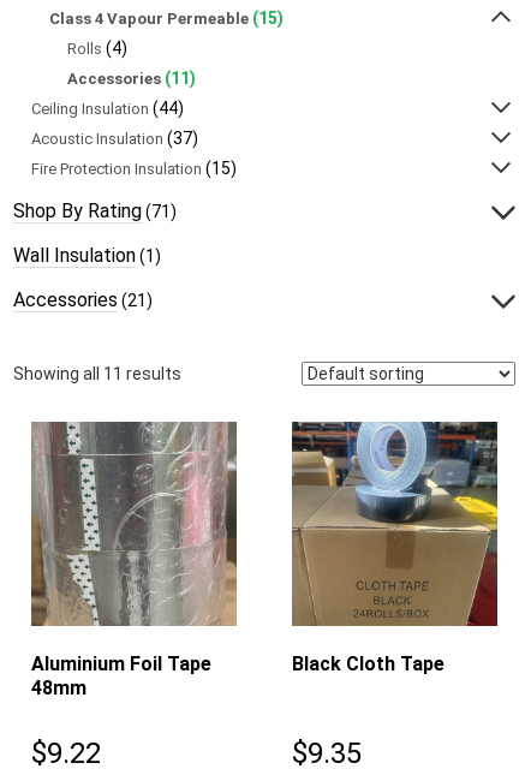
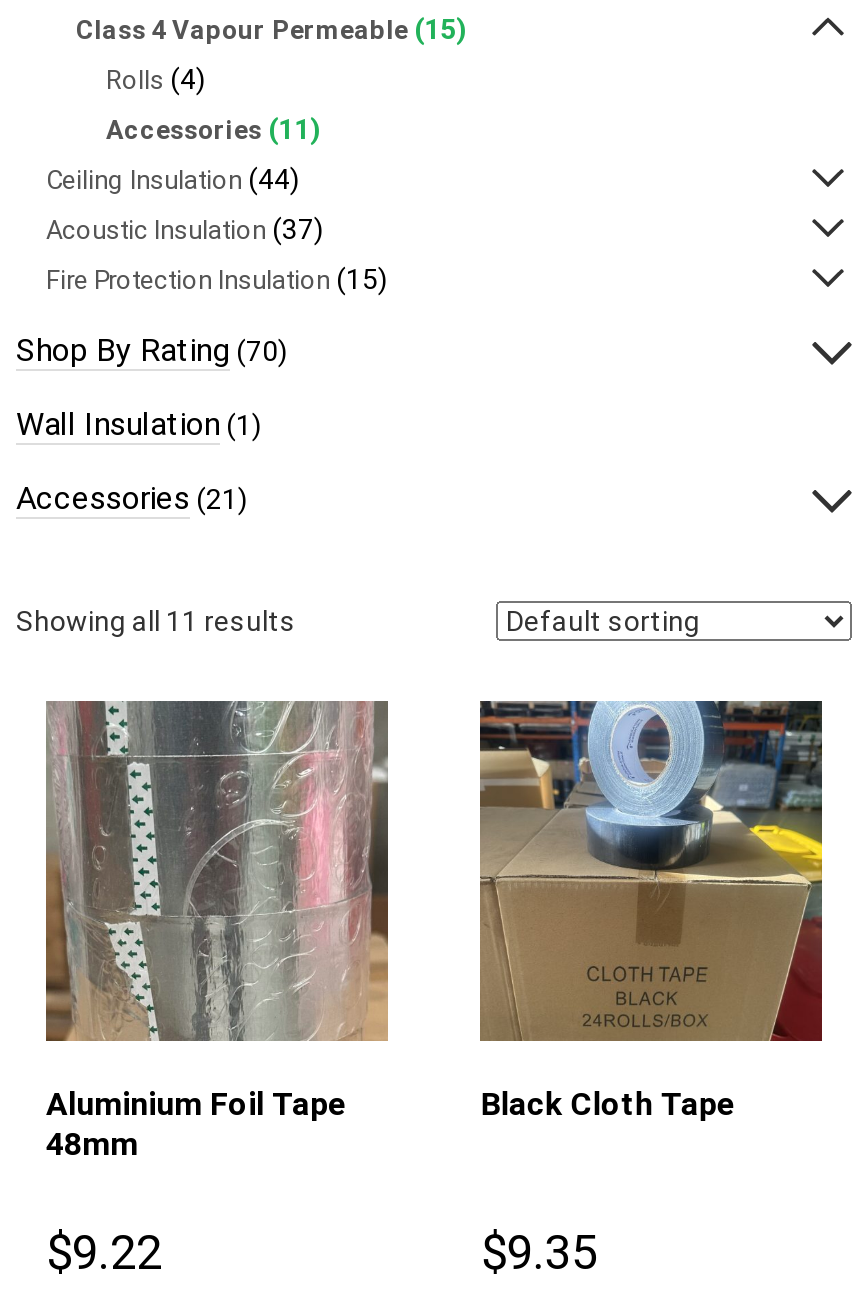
- Shop By Rating (71)
+ Shop By Rating (70)
